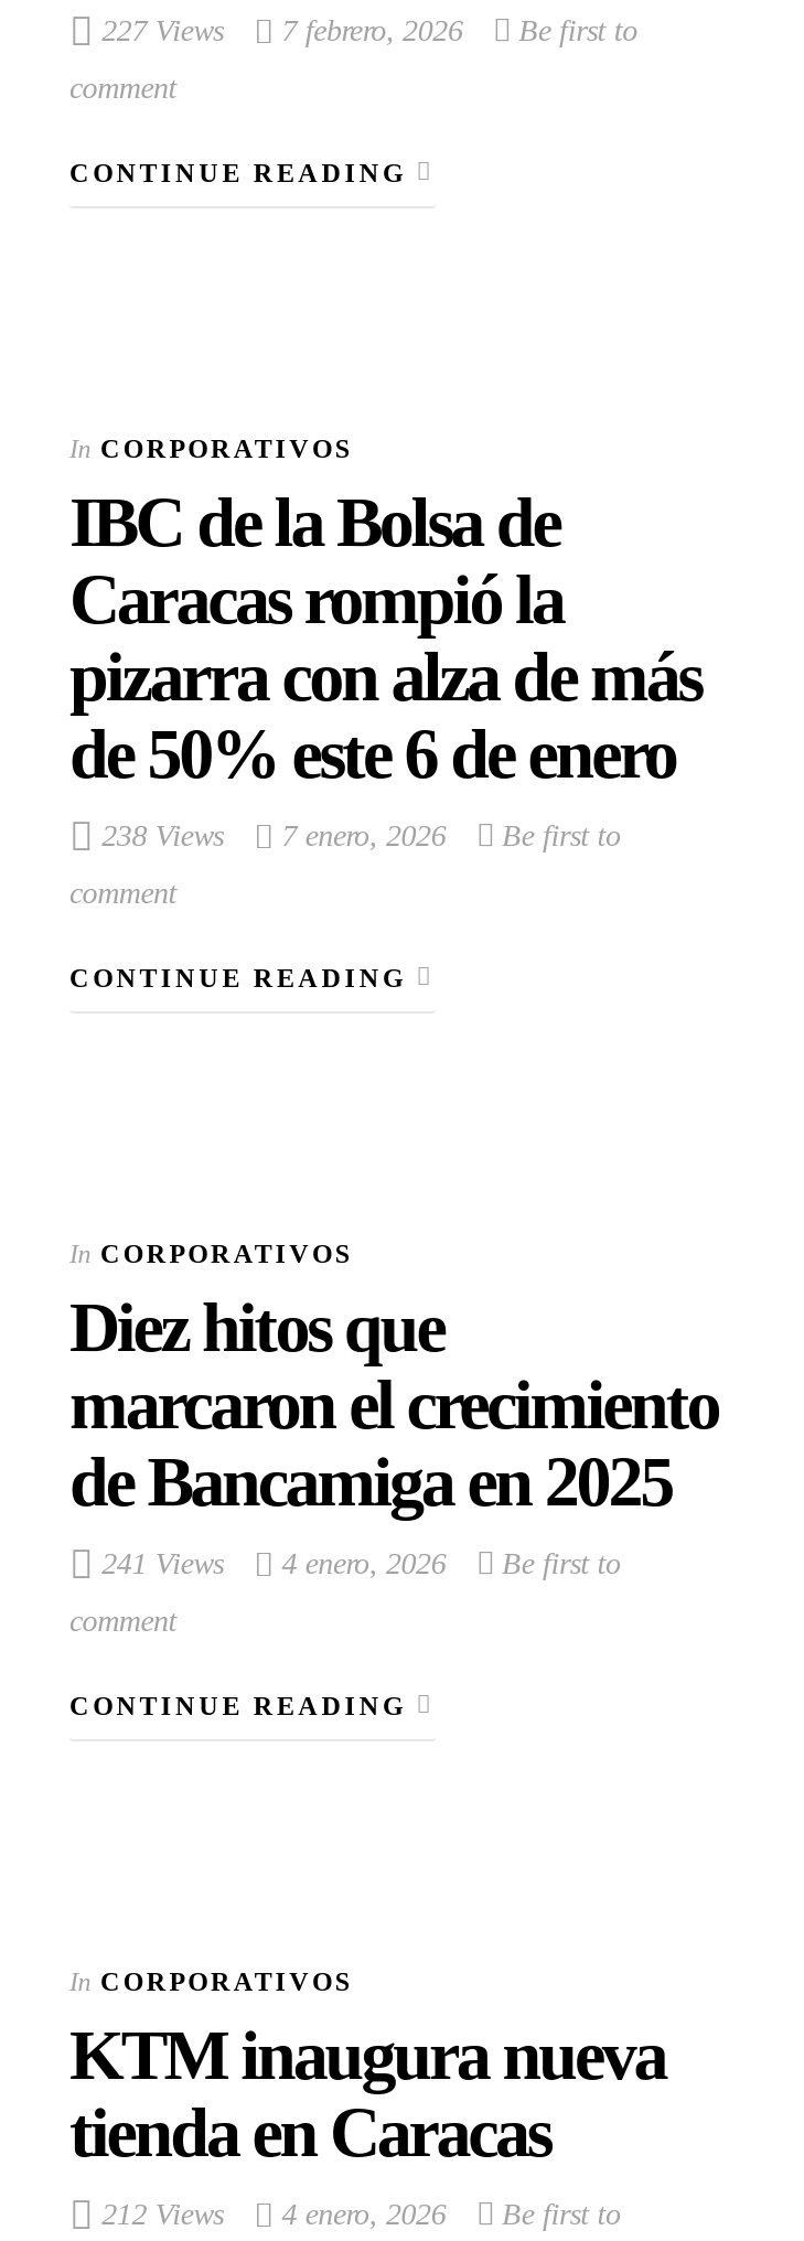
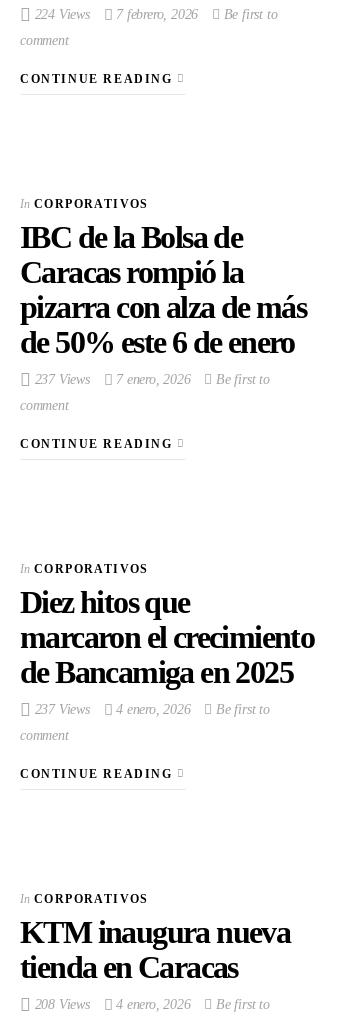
- 227 Views 7 febrero, 2026 Be first to
+ 224 Views 7 febrero, 2026 Be first to

- 238 Views 7 enero, 2026 Be first to
+ 237 Views 7 enero, 2026 Be first to

- 241 Views 4 enero, 2026 Be first to
+ 237 Views 4 enero, 2026 Be first to

- 212 Views 4 enero, 2026 Be first to
+ 208 Views 4 enero, 2026 Be first to
